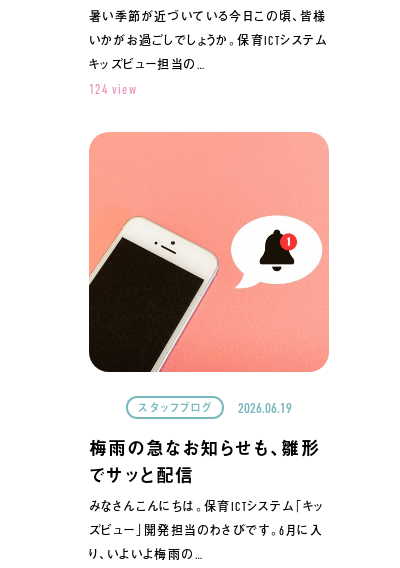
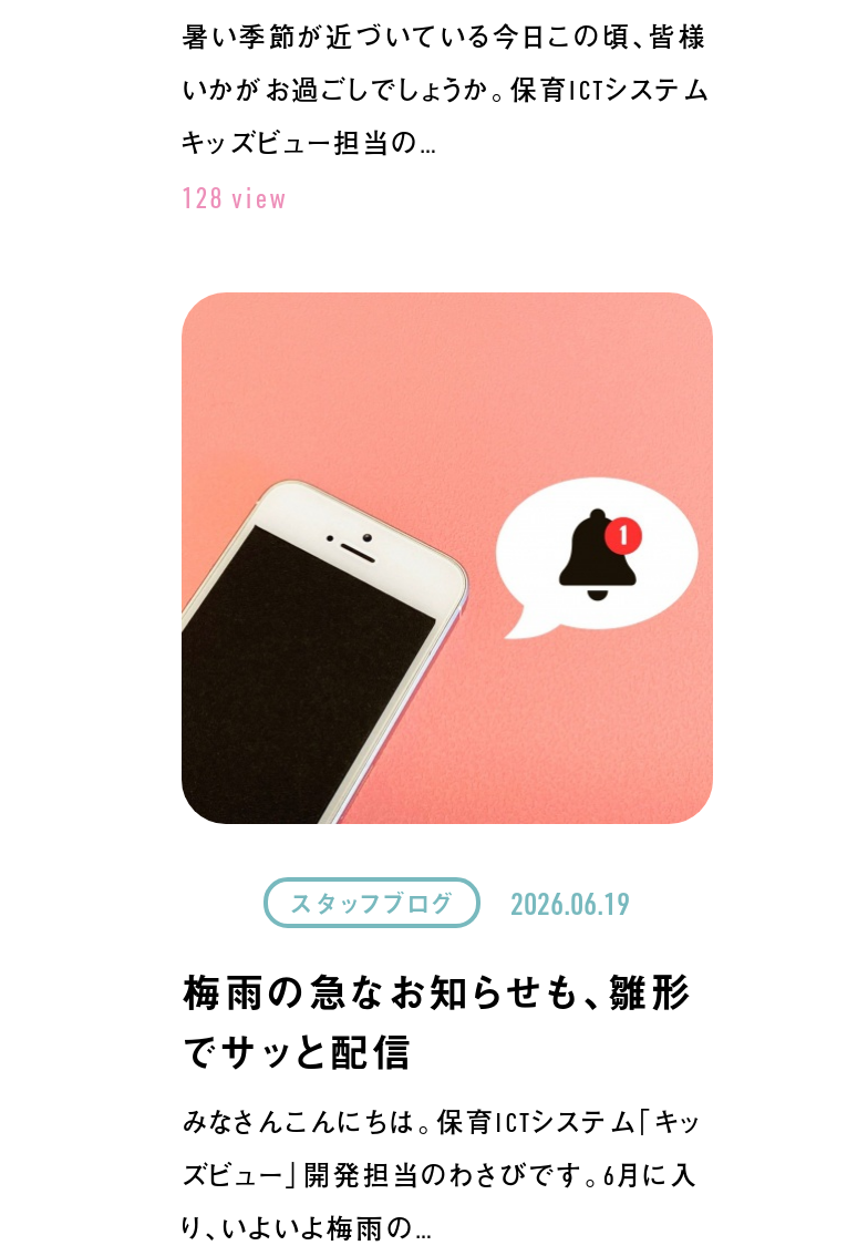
- 124 view
+ 128 view
